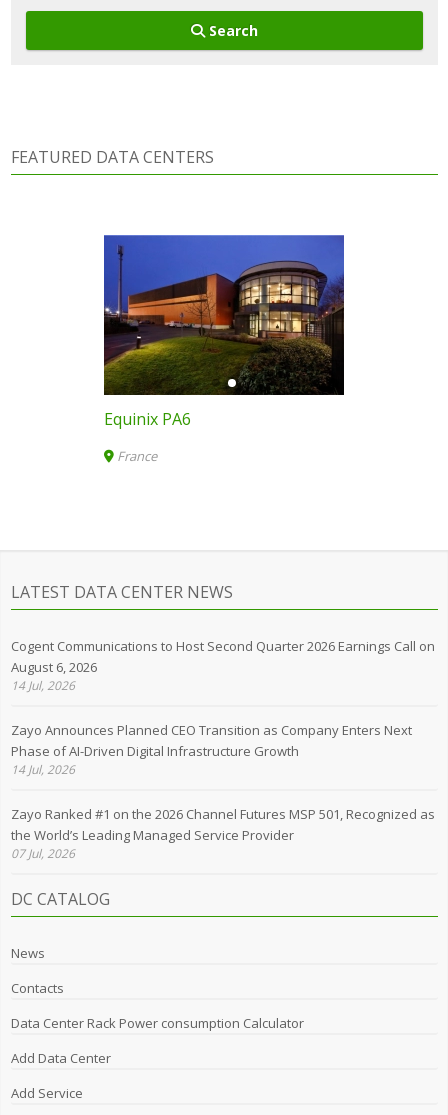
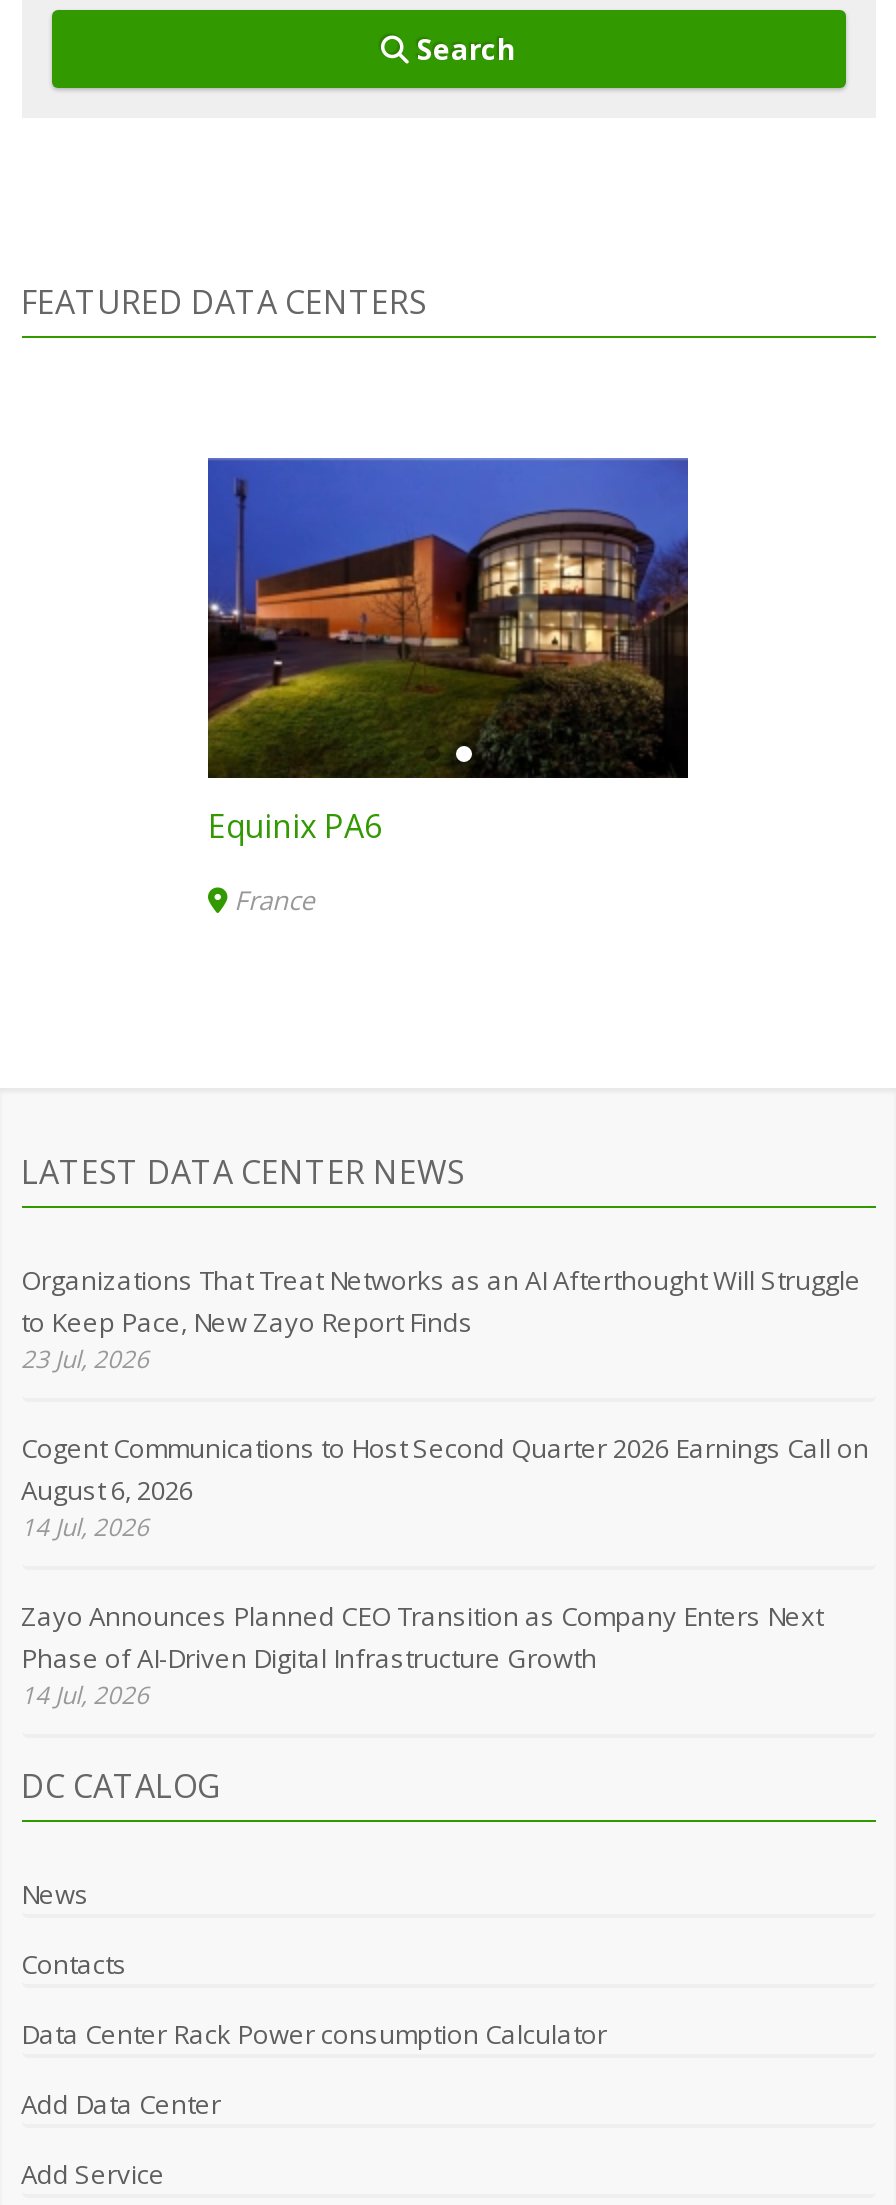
+ Organizations That Treat Networks as an AI Afterthought Will Struggle
+ to Keep Pace, New Zayo Report Finds
+ 23 Jul, 2026

moved down: Cogent Communications to Host Second Quarter 2026 Earnings Call on | August 6, 2026 | 14 Jul, 2026 | Zayo Announces Planned CEO Transition as Company Enters Next | Phase of AI-Driven Digital Infrastructure Growth | 14 Jul, 2026

- Zayo Ranked #1 on the 2026 Channel Futures MSP 501, Recognized as
- the World’s Leading Managed Service Provider
- 07 Jul, 2026
